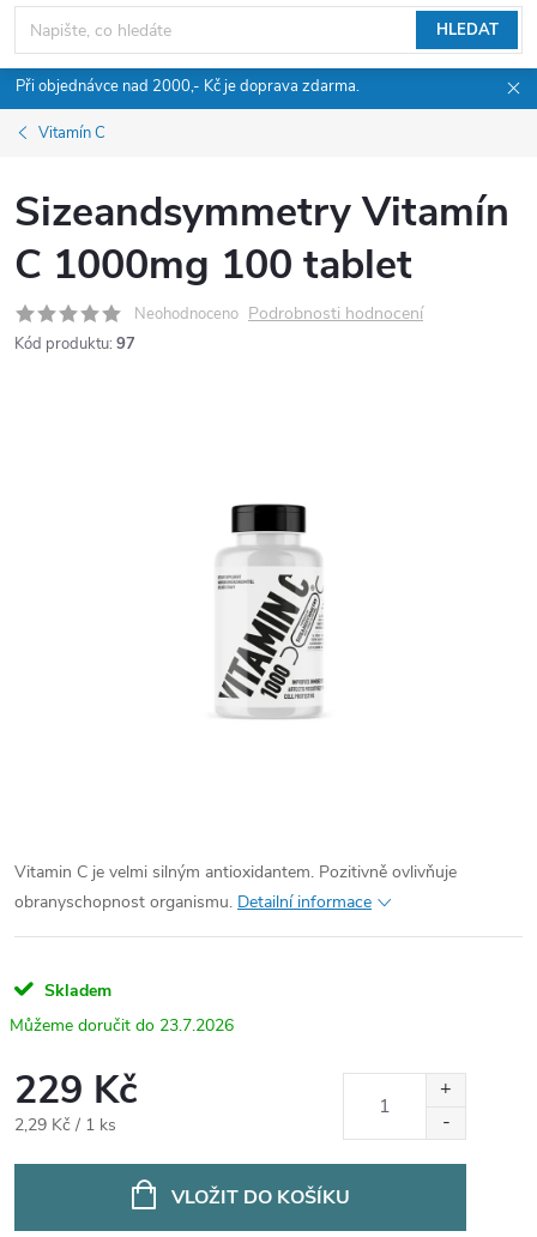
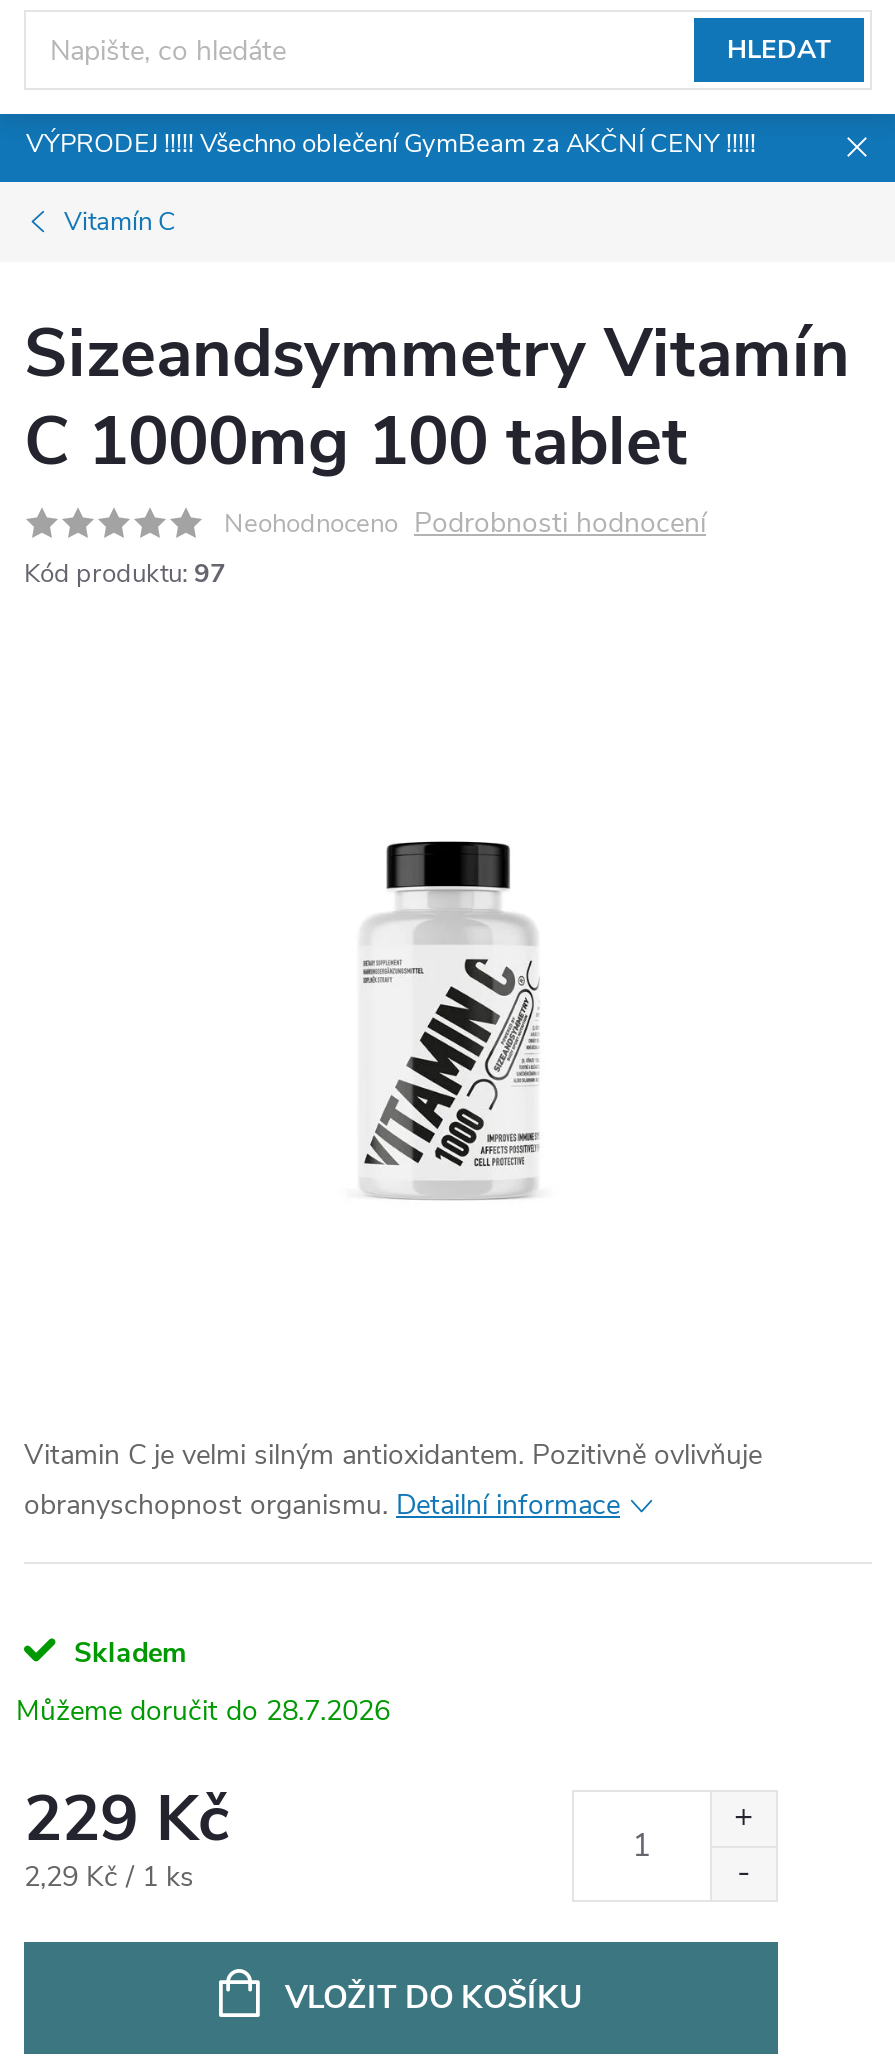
- Při objednávce nad 2000,- Kč je doprava zdarma.
+ VÝPRODEJ !!!!! Všechno oblečení GymBeam za AKČNÍ CENY !!!!!

- 23.7.2026
+ 28.7.2026
